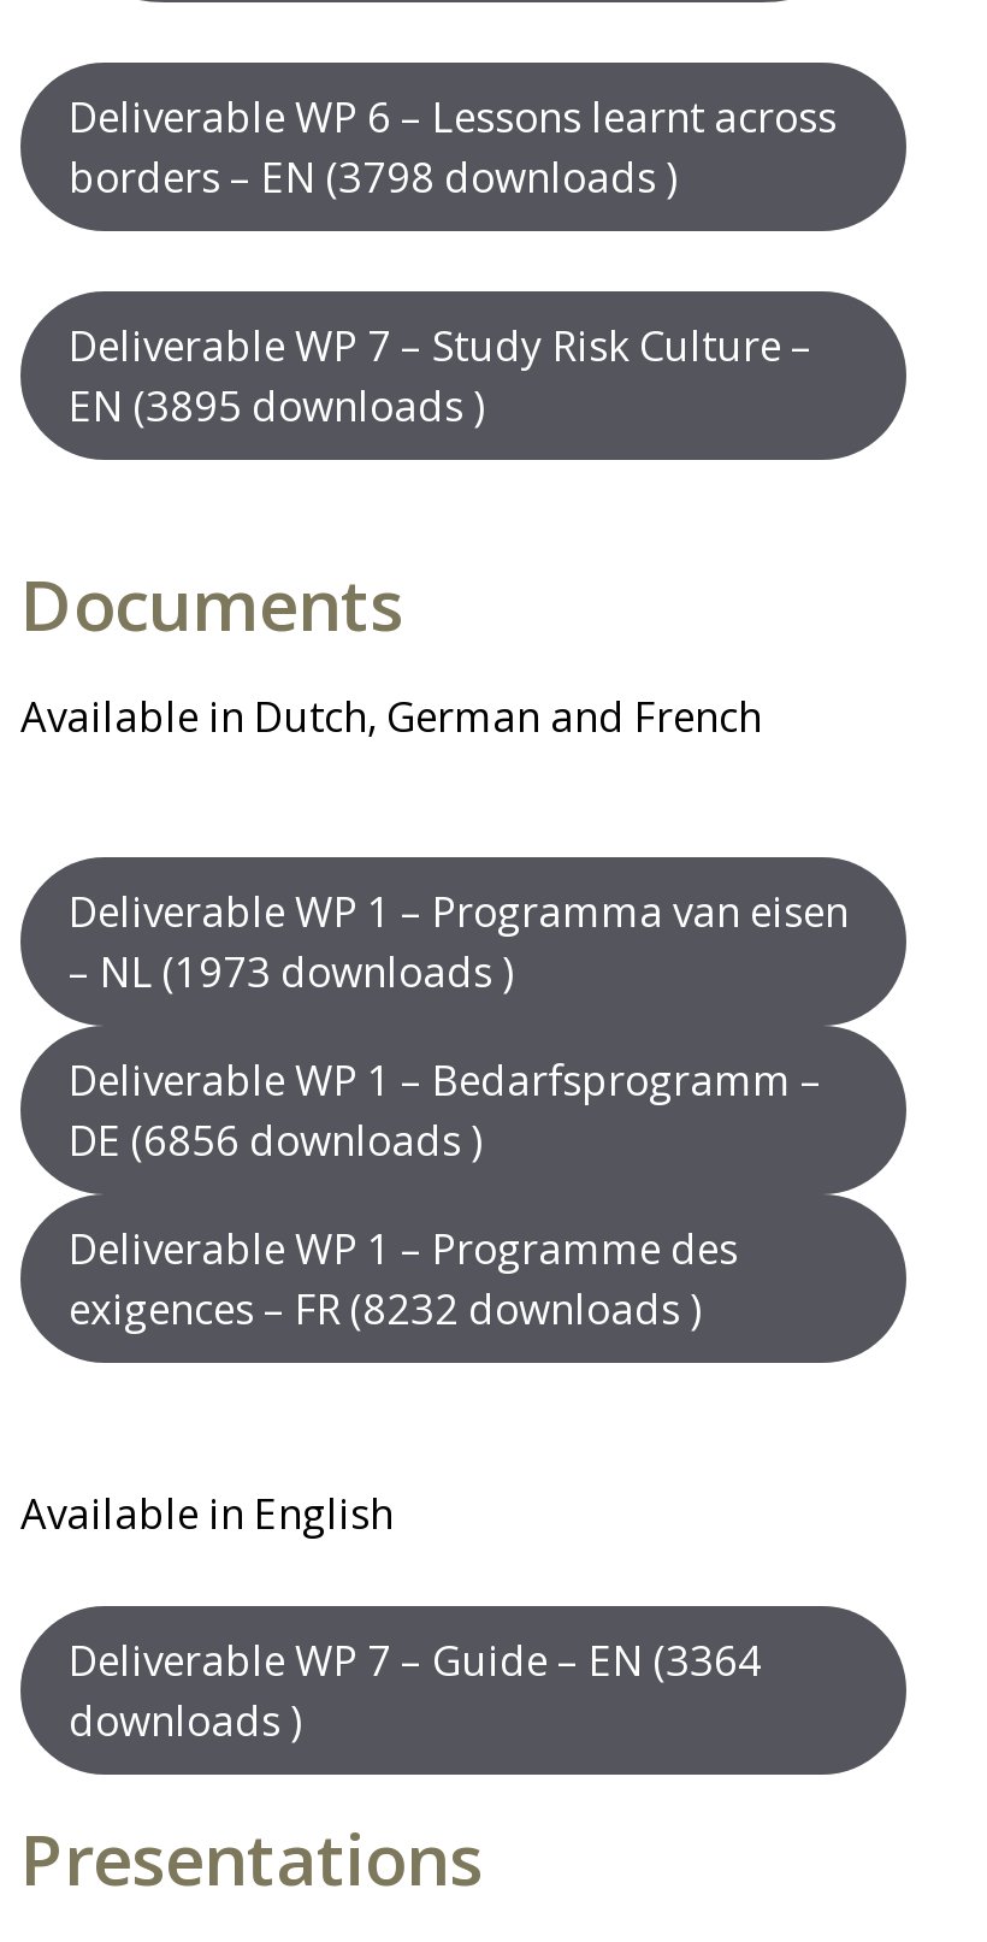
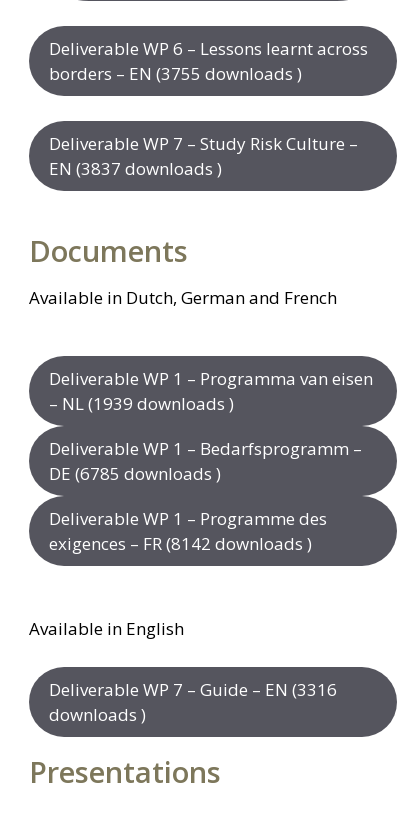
- borders – EN (3798 downloads )
+ borders – EN (3755 downloads )

- EN (3895 downloads )
+ EN (3837 downloads )

- – NL (1973 downloads )
+ – NL (1939 downloads )

- DE (6856 downloads )
+ DE (6785 downloads )

- exigences – FR (8232 downloads )
+ exigences – FR (8142 downloads )

- Deliverable WP 7 – Guide – EN (3364
+ Deliverable WP 7 – Guide – EN (3316
